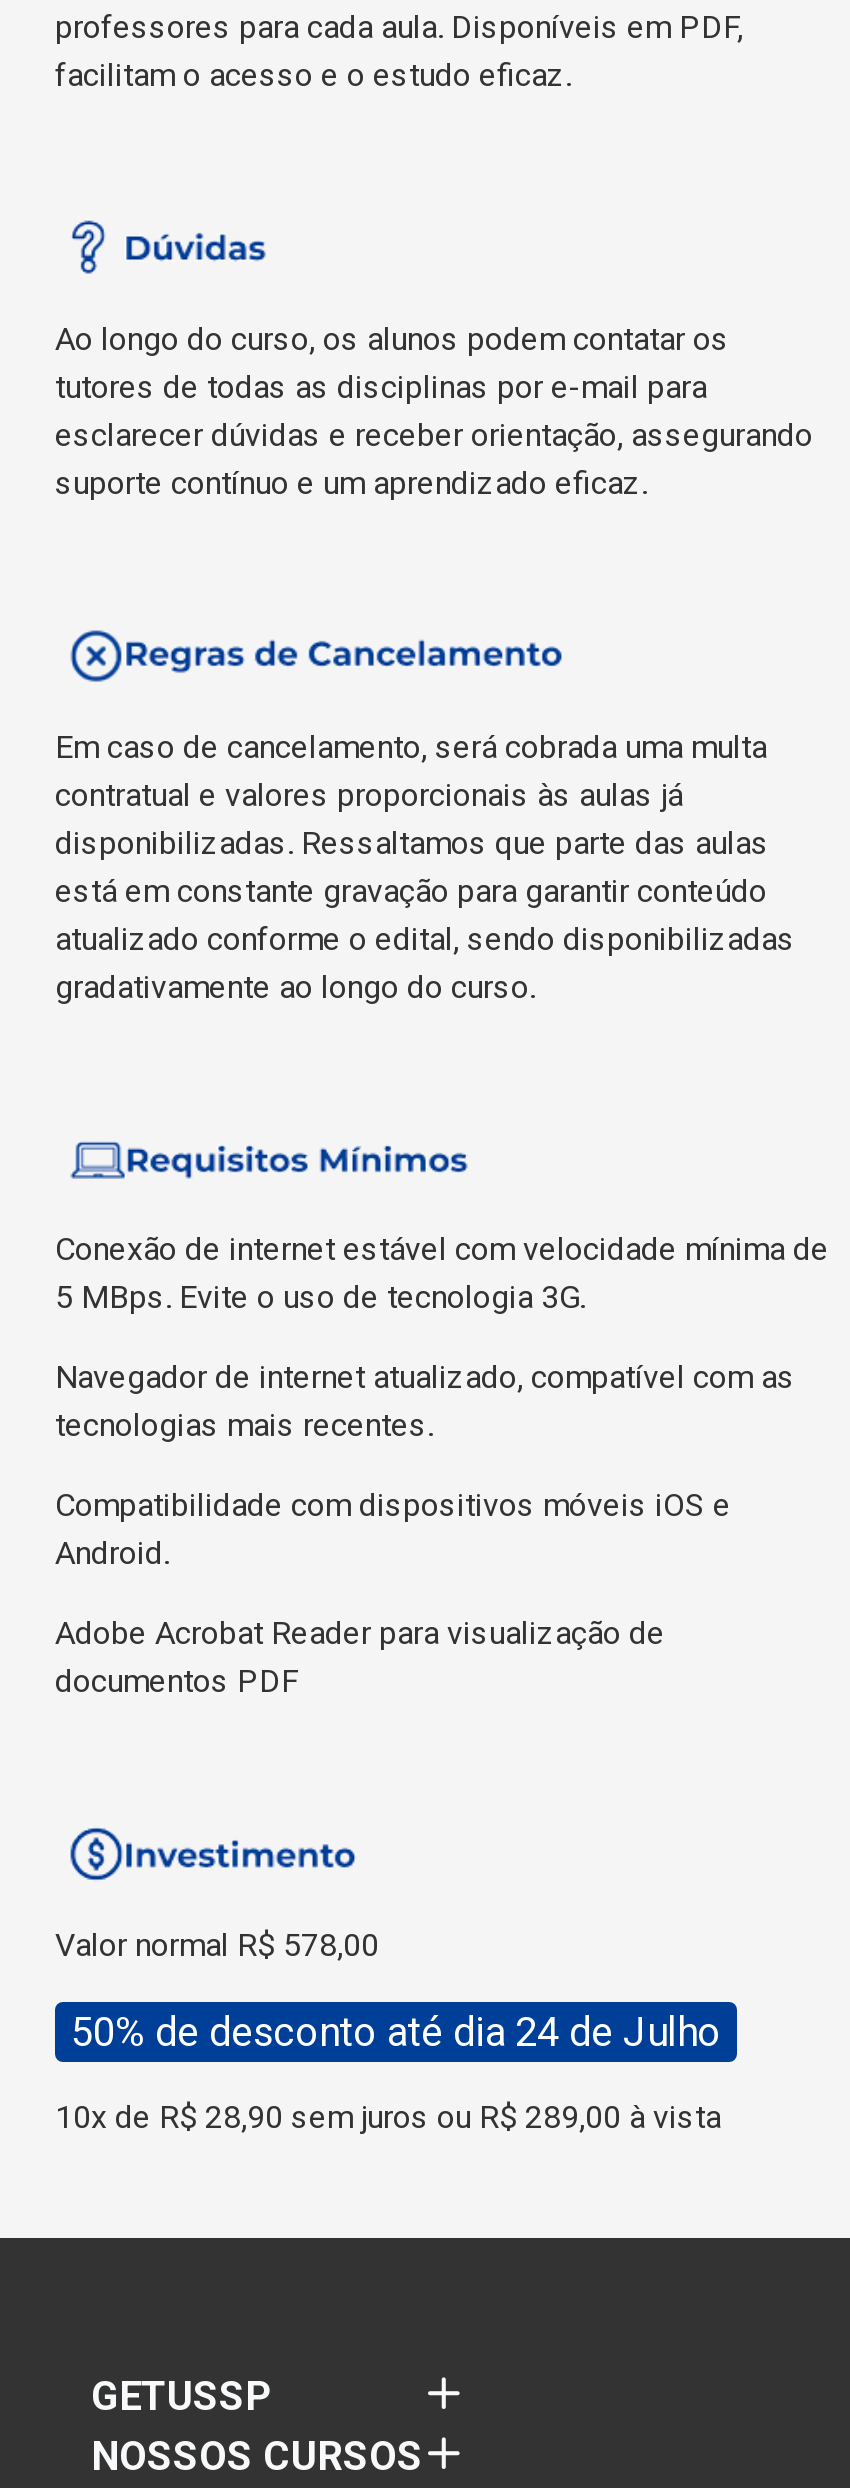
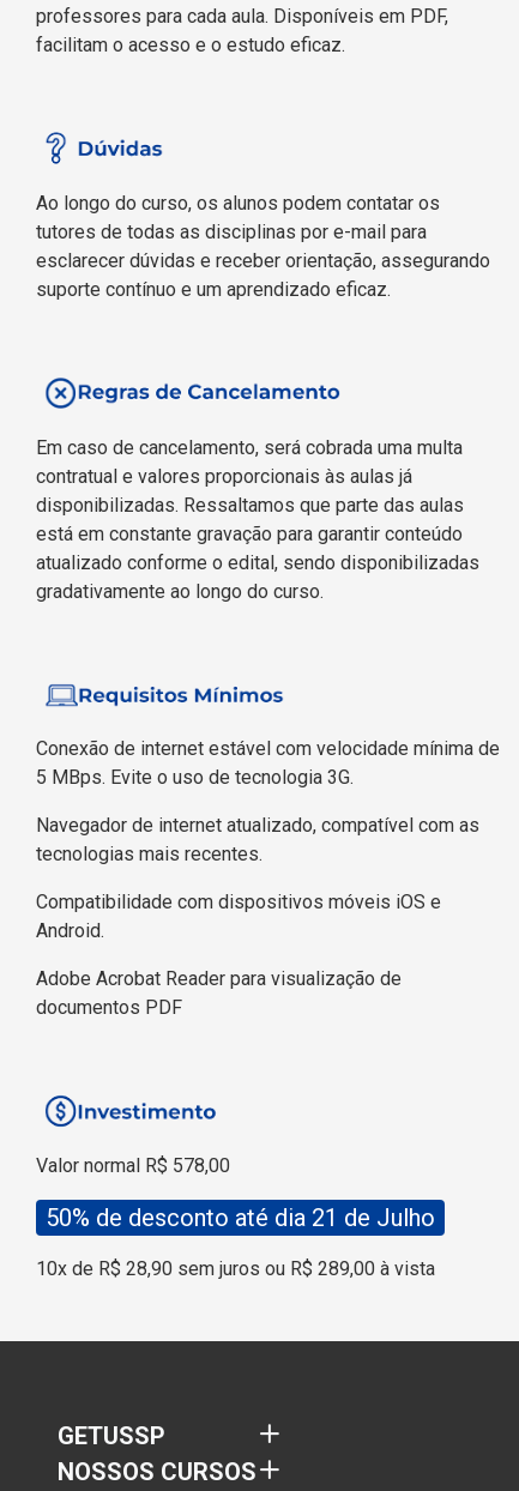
- 50% de desconto até dia 24 de Julho
+ 50% de desconto até dia 21 de Julho
